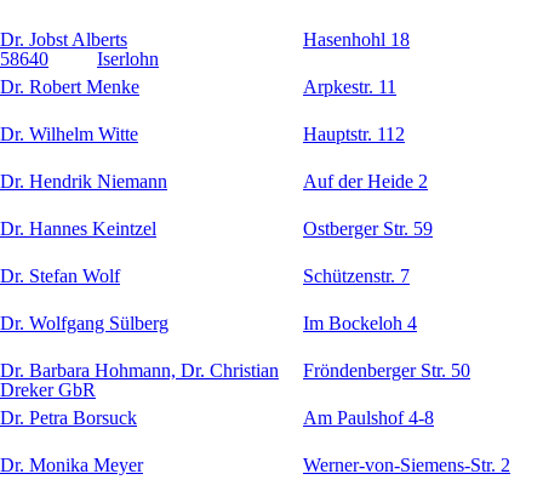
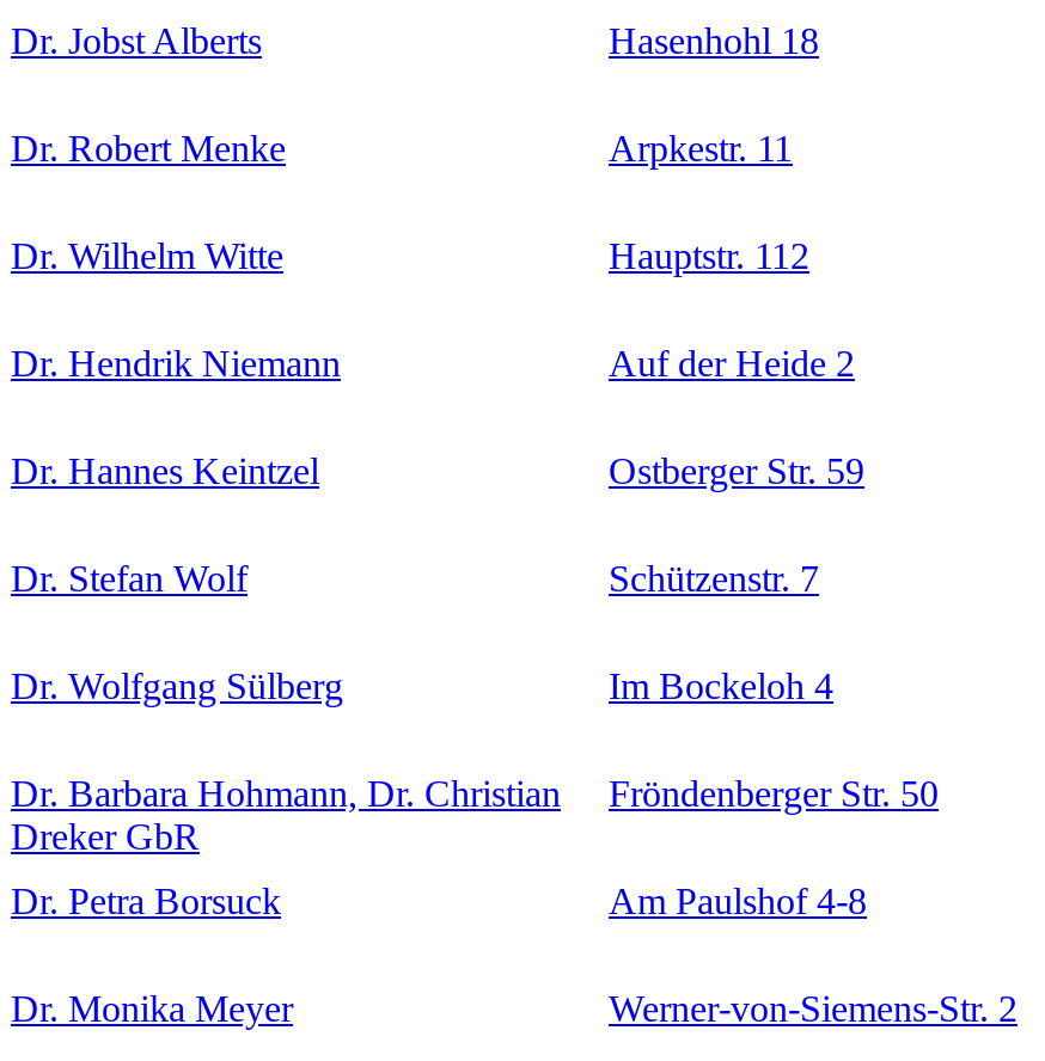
- 58640
- Iserlohn
